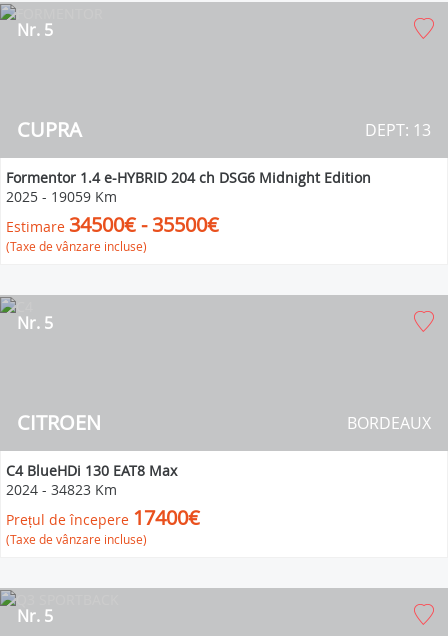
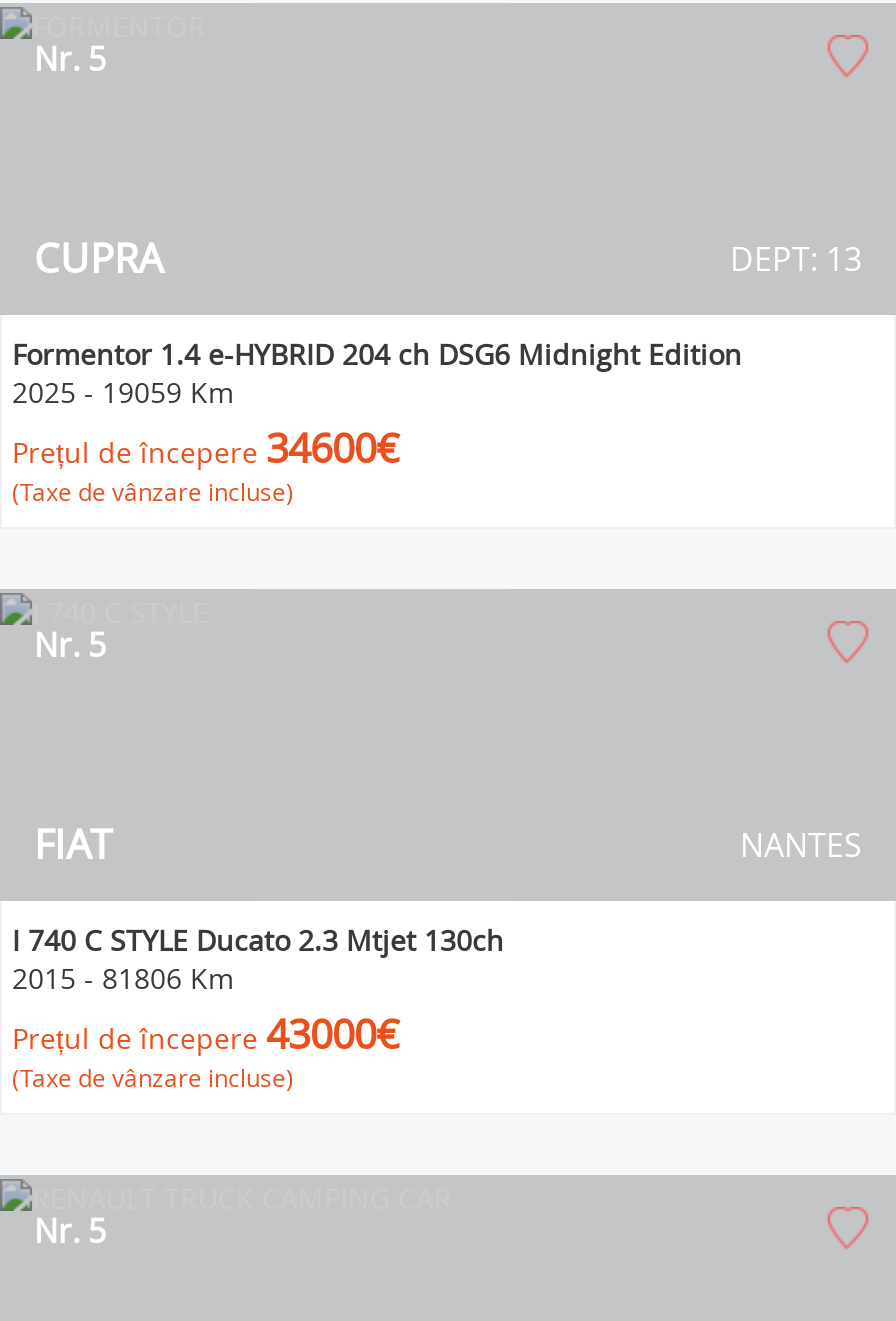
- Estimare 34500€ - 35500€
+ Prețul de începere 34600€

- CITROEN
+ FIAT

- BORDEAUX
+ NANTES

- C4 BlueHDi 130 EAT8 Max
- 2024 - 34823 Km
- Prețul de începere 17400€
+ I 740 C STYLE Ducato 2.3 Mtjet 130ch
+ 2015 - 81806 Km
+ Prețul de începere 43000€
